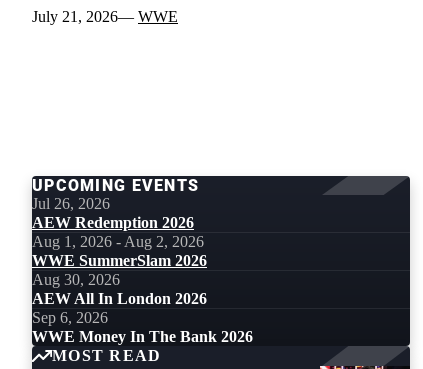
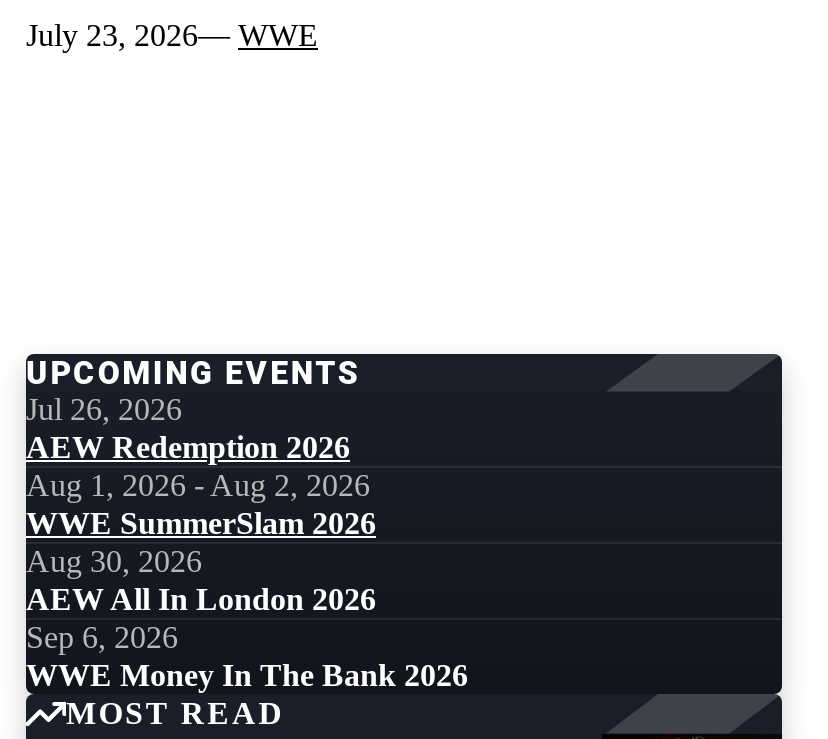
- July 21, 2026 WWE
+ July 23, 2026 WWE
